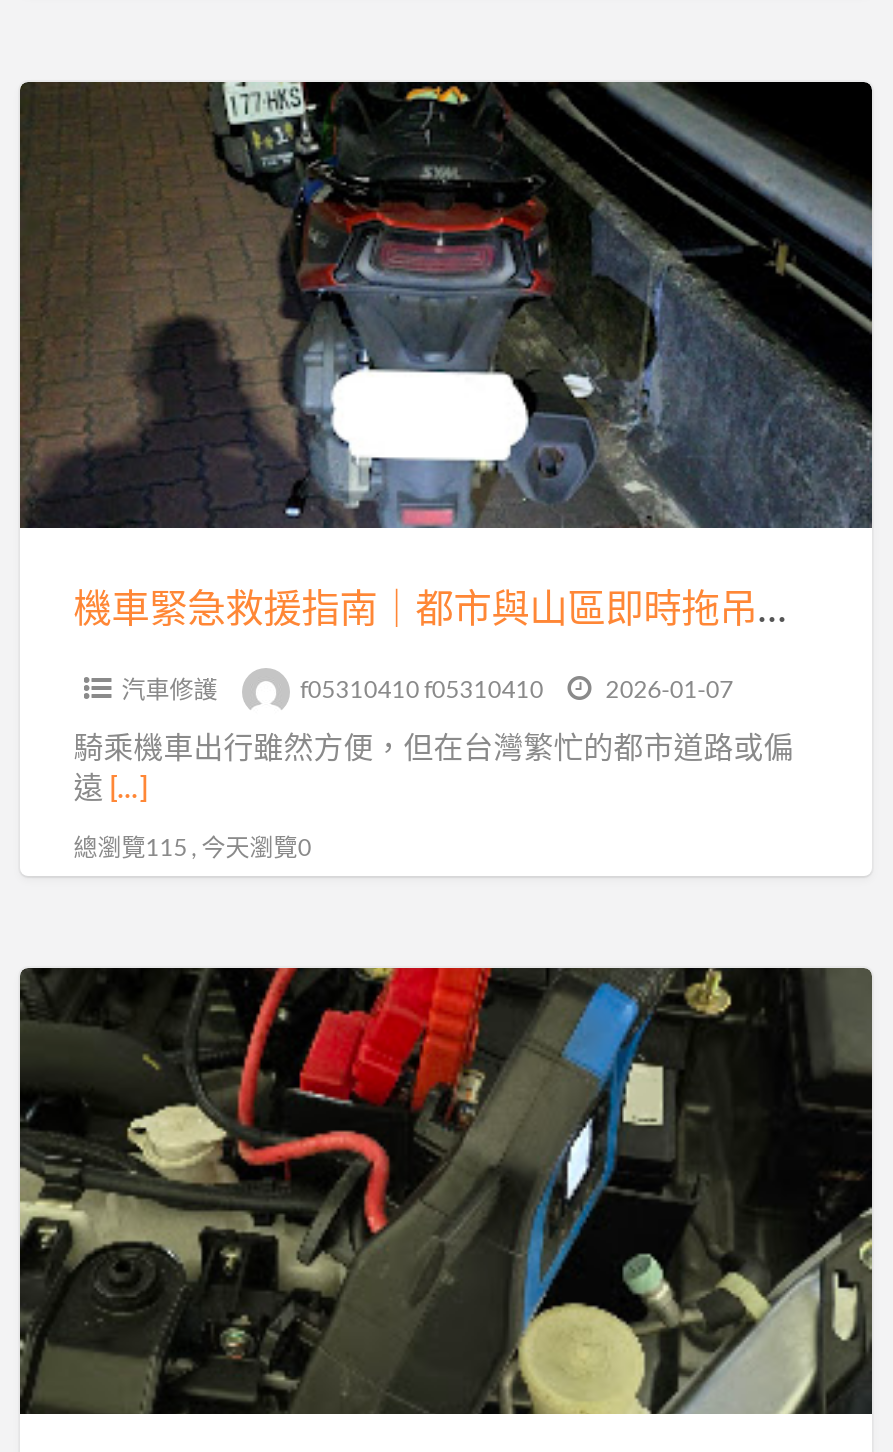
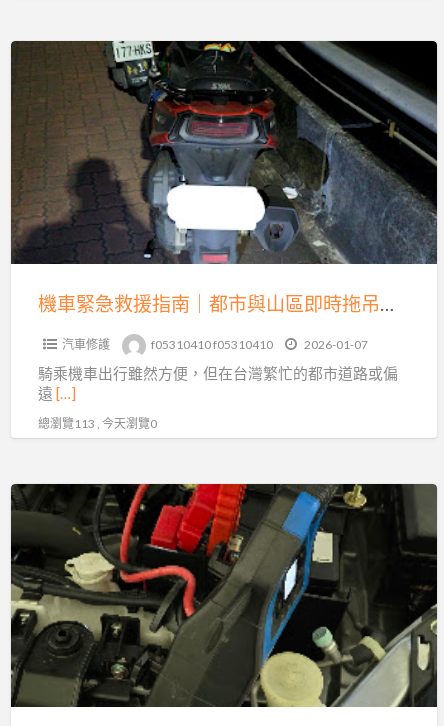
- 總瀏覽115 , 今天瀏覽0
+ 總瀏覽113 , 今天瀏覽0
